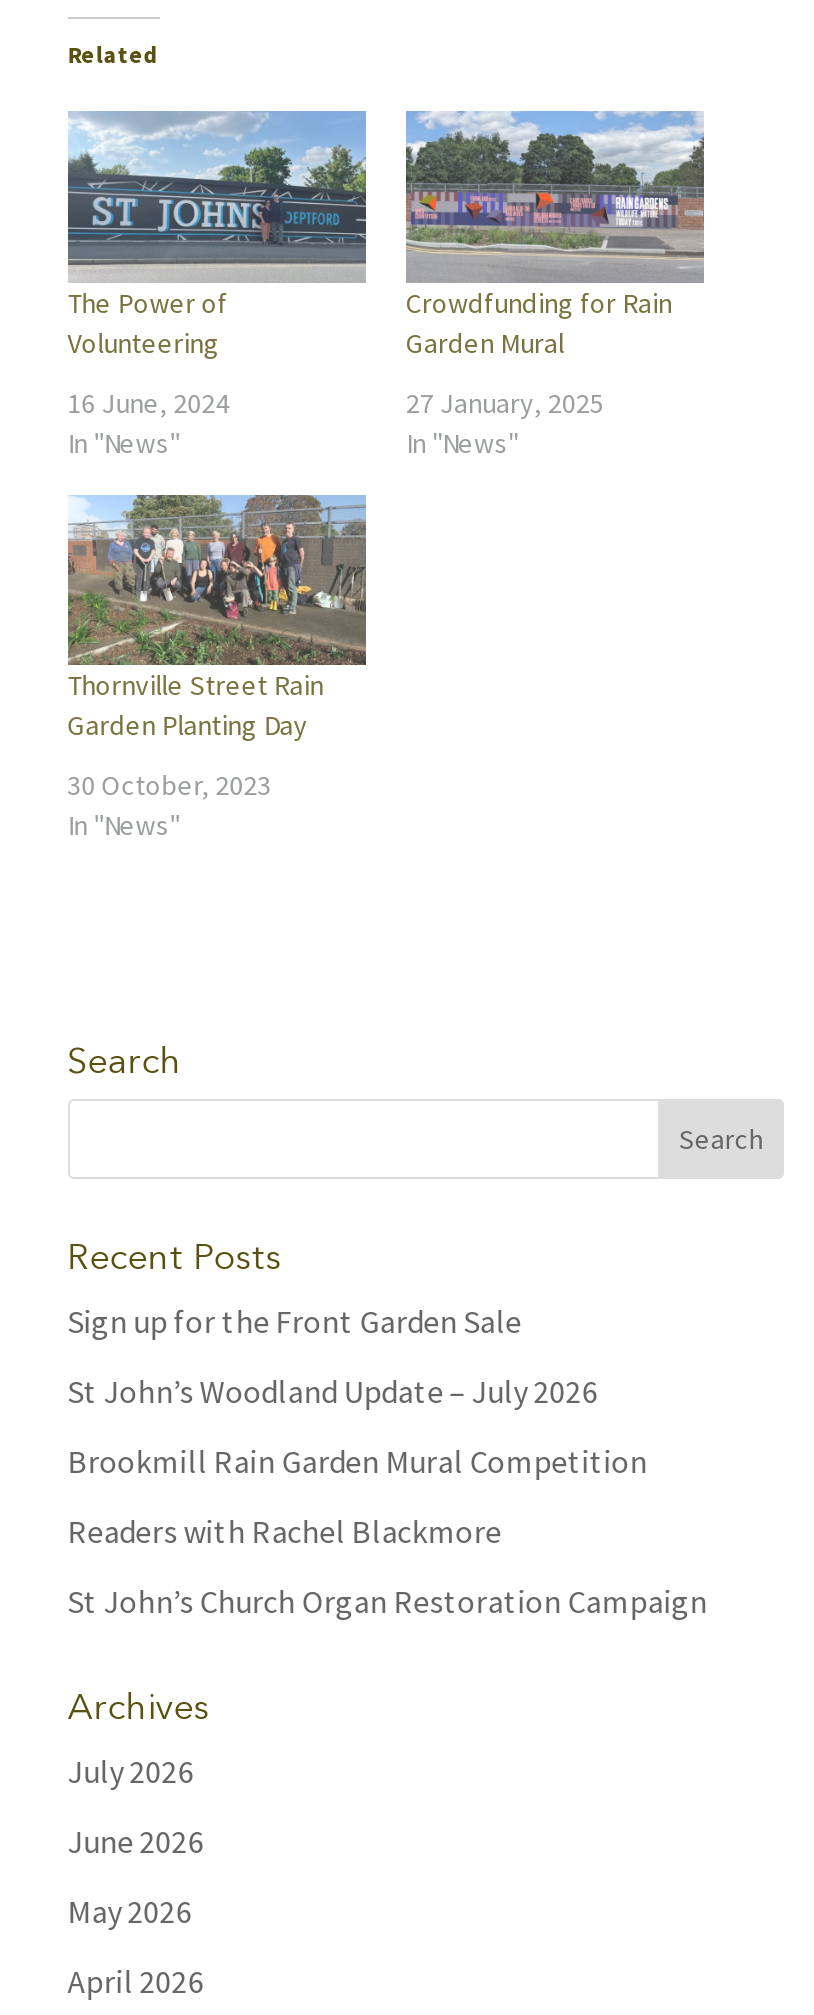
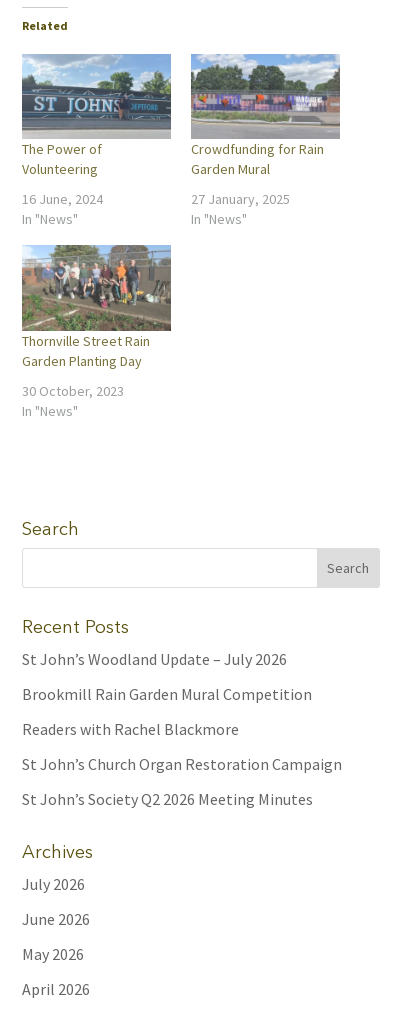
- Sign up for the Front Garden Sale

moved up: St John’s Woodland Update – July 2026 | Brookmill Rain Garden Mural Competition | Readers with Rachel Blackmore | St John’s Church Organ Restoration Campaign

+ St John’s Society Q2 2026 Meeting Minutes
